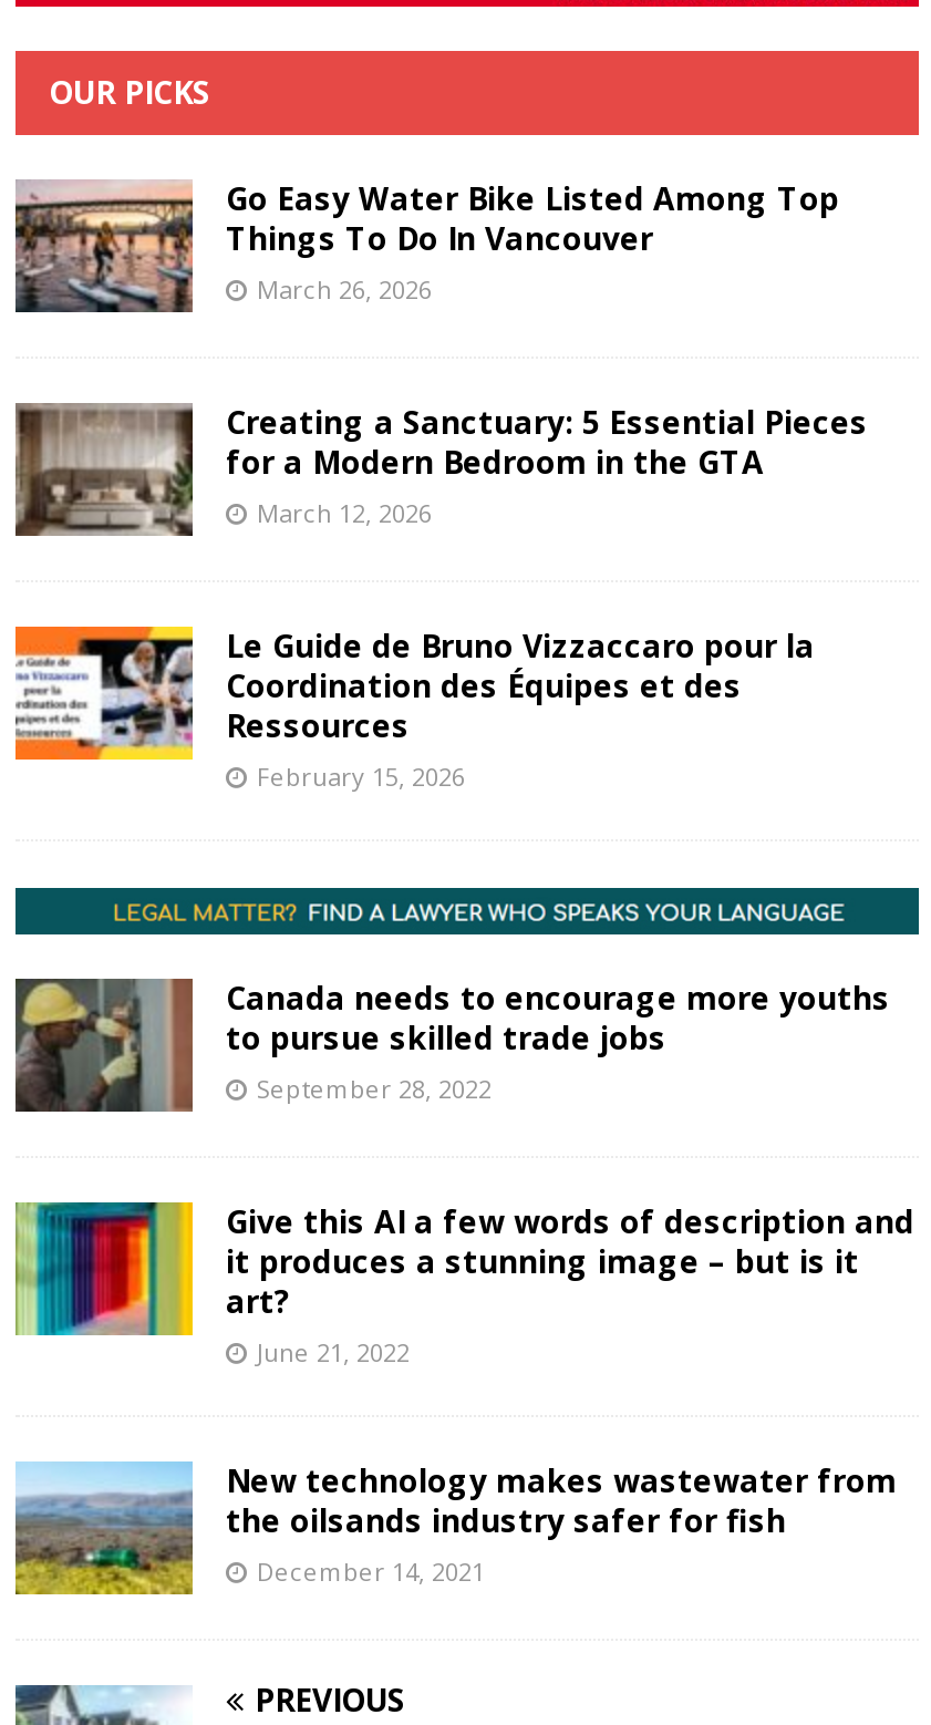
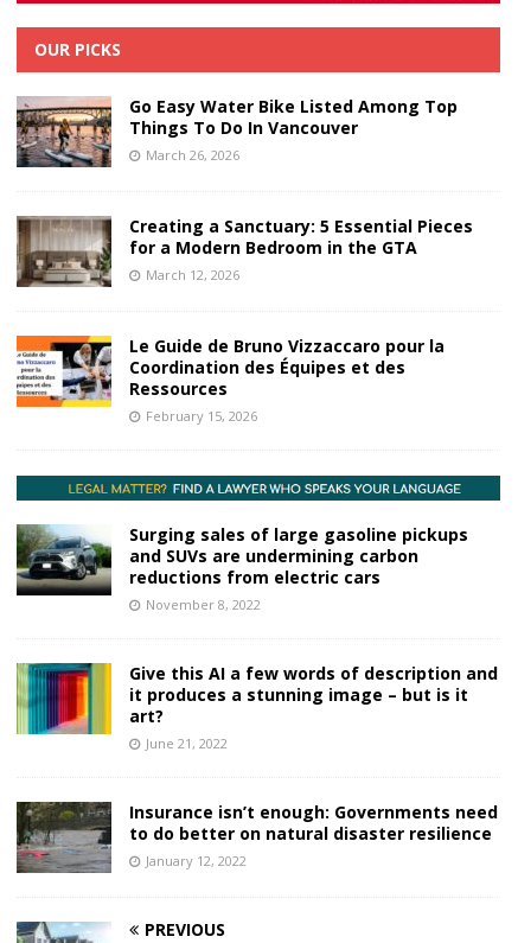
- [image]
- Canada needs to encourage more youths
- to pursue skilled trade jobs
- September 28, 2022
+ [image]
+ Surging sales of large gasoline pickups
+ and SUVs are undermining carbon
+ reductions from electric cars
+ November 8, 2022

- [image]
- New technology makes wastewater from
- the oilsands industry safer for fish
- December 14, 2021
+ [image]
+ Insurance isn’t enough: Governments need
+ to do better on natural disaster resilience
+ January 12, 2022
